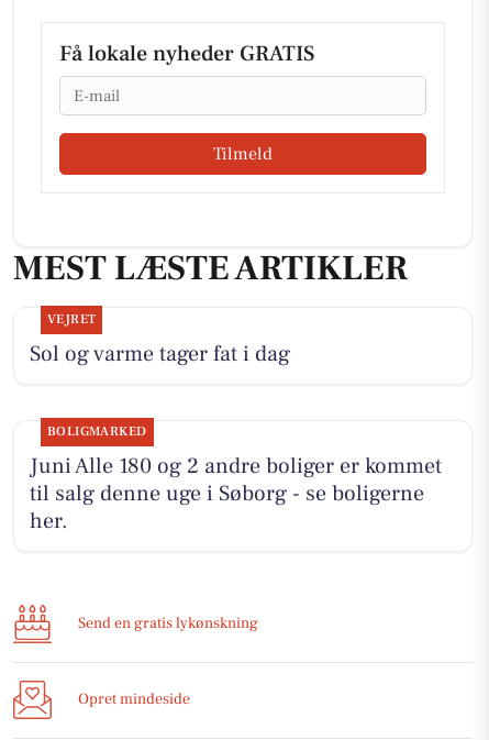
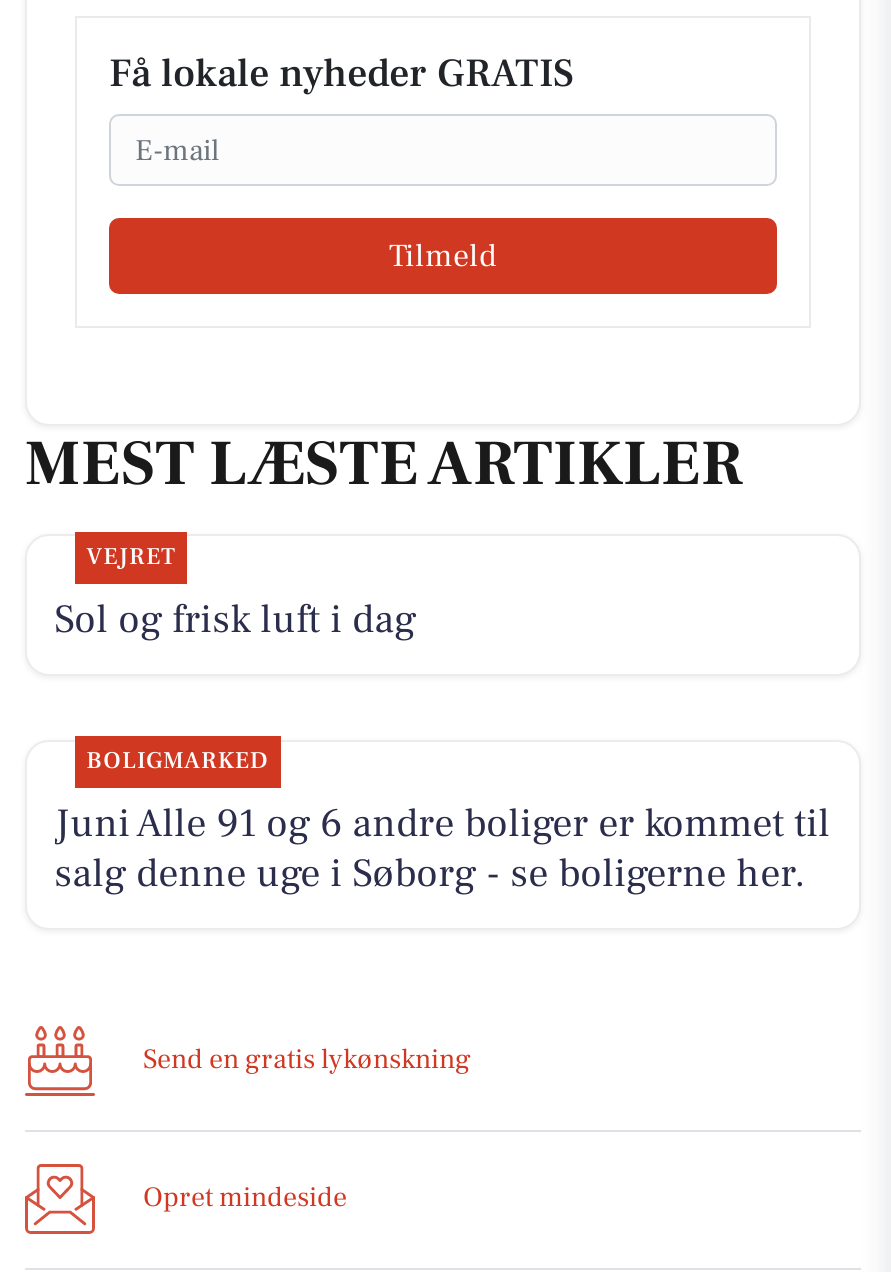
- Sol og varme tager fat i dag
+ Sol og frisk luft i dag

- Juni Alle 180 og 2 andre boliger er kommet
- til salg denne uge i Søborg - se boligerne
- her.
+ Juni Alle 91 og 6 andre boliger er kommet til
+ salg denne uge i Søborg - se boligerne her.
